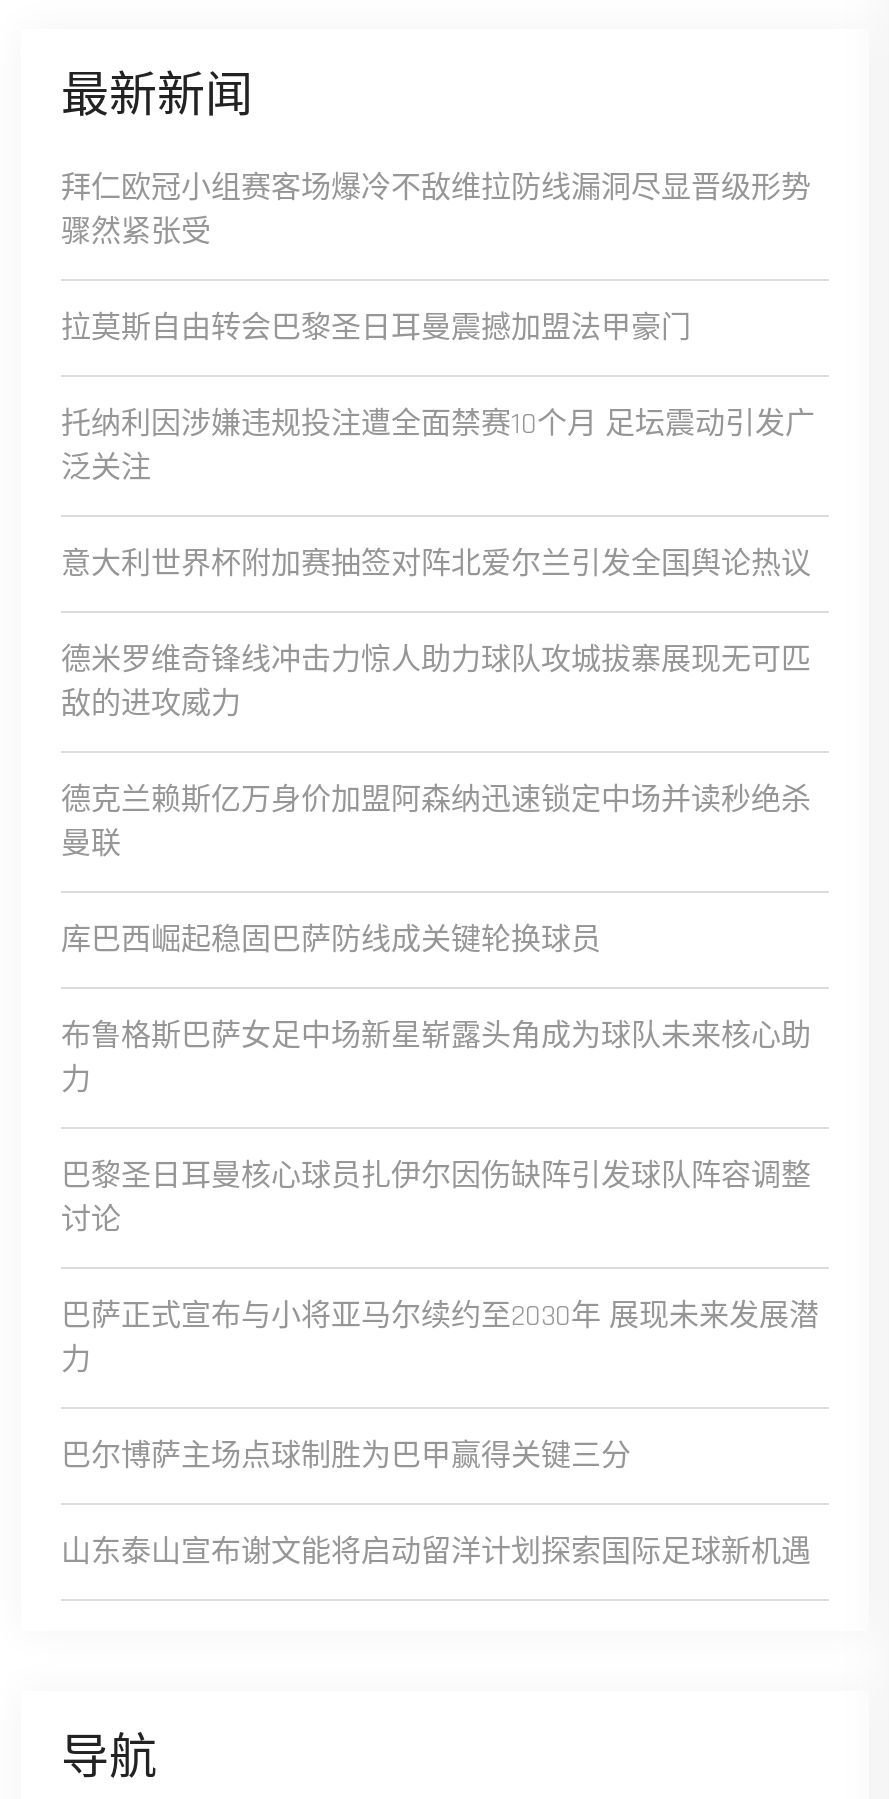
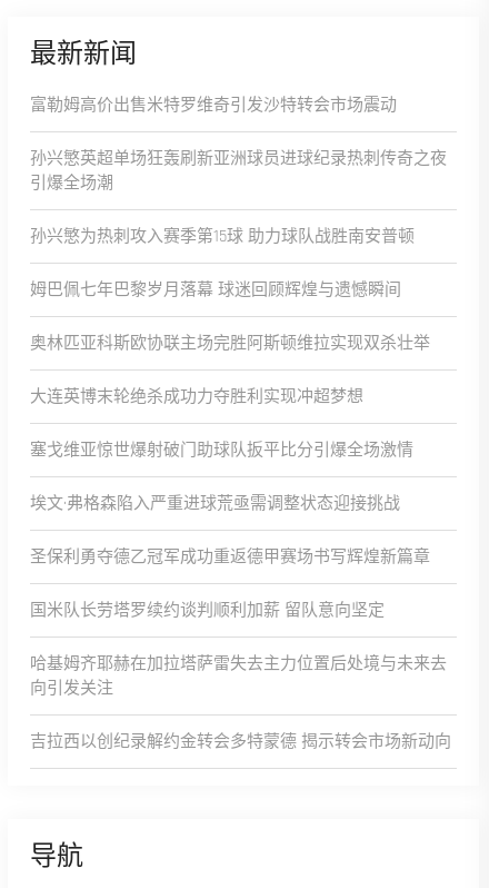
- 拜仁欧冠小组赛客场爆冷不敌维拉防线漏洞尽显晋级形势
- 骤然紧张受
+ 富勒姆高价出售米特罗维奇引发沙特转会市场震动

- 拉莫斯自由转会巴黎圣日耳曼震撼加盟法甲豪门
+ 孙兴慜英超单场狂轰刷新亚洲球员进球纪录热刺传奇之夜
+ 引爆全场潮

- 托纳利因涉嫌违规投注遭全面禁赛10个月 足坛震动引发广
- 泛关注
+ 孙兴慜为热刺攻入赛季第15球 助力球队战胜南安普顿

- 意大利世界杯附加赛抽签对阵北爱尔兰引发全国舆论热议
+ 姆巴佩七年巴黎岁月落幕 球迷回顾辉煌与遗憾瞬间

- 德米罗维奇锋线冲击力惊人助力球队攻城拔寨展现无可匹
- 敌的进攻威力
+ 奥林匹亚科斯欧协联主场完胜阿斯顿维拉实现双杀壮举

- 德克兰赖斯亿万身价加盟阿森纳迅速锁定中场并读秒绝杀
- 曼联
+ 大连英博末轮绝杀成功力夺胜利实现冲超梦想

- 库巴西崛起稳固巴萨防线成关键轮换球员
+ 塞戈维亚惊世爆射破门助球队扳平比分引爆全场激情

- 布鲁格斯巴萨女足中场新星崭露头角成为球队未来核心助
- 力
+ 埃文·弗格森陷入严重进球荒亟需调整状态迎接挑战

- 巴黎圣日耳曼核心球员扎伊尔因伤缺阵引发球队阵容调整
- 讨论
+ 圣保利勇夺德乙冠军成功重返德甲赛场书写辉煌新篇章

- 巴萨正式宣布与小将亚马尔续约至2030年 展现未来发展潜
- 力
+ 国米队长劳塔罗续约谈判顺利加薪 留队意向坚定

- 巴尔博萨主场点球制胜为巴甲赢得关键三分
+ 哈基姆齐耶赫在加拉塔萨雷失去主力位置后处境与未来去
+ 向引发关注

- 山东泰山宣布谢文能将启动留洋计划探索国际足球新机遇
+ 吉拉西以创纪录解约金转会多特蒙德 揭示转会市场新动向
